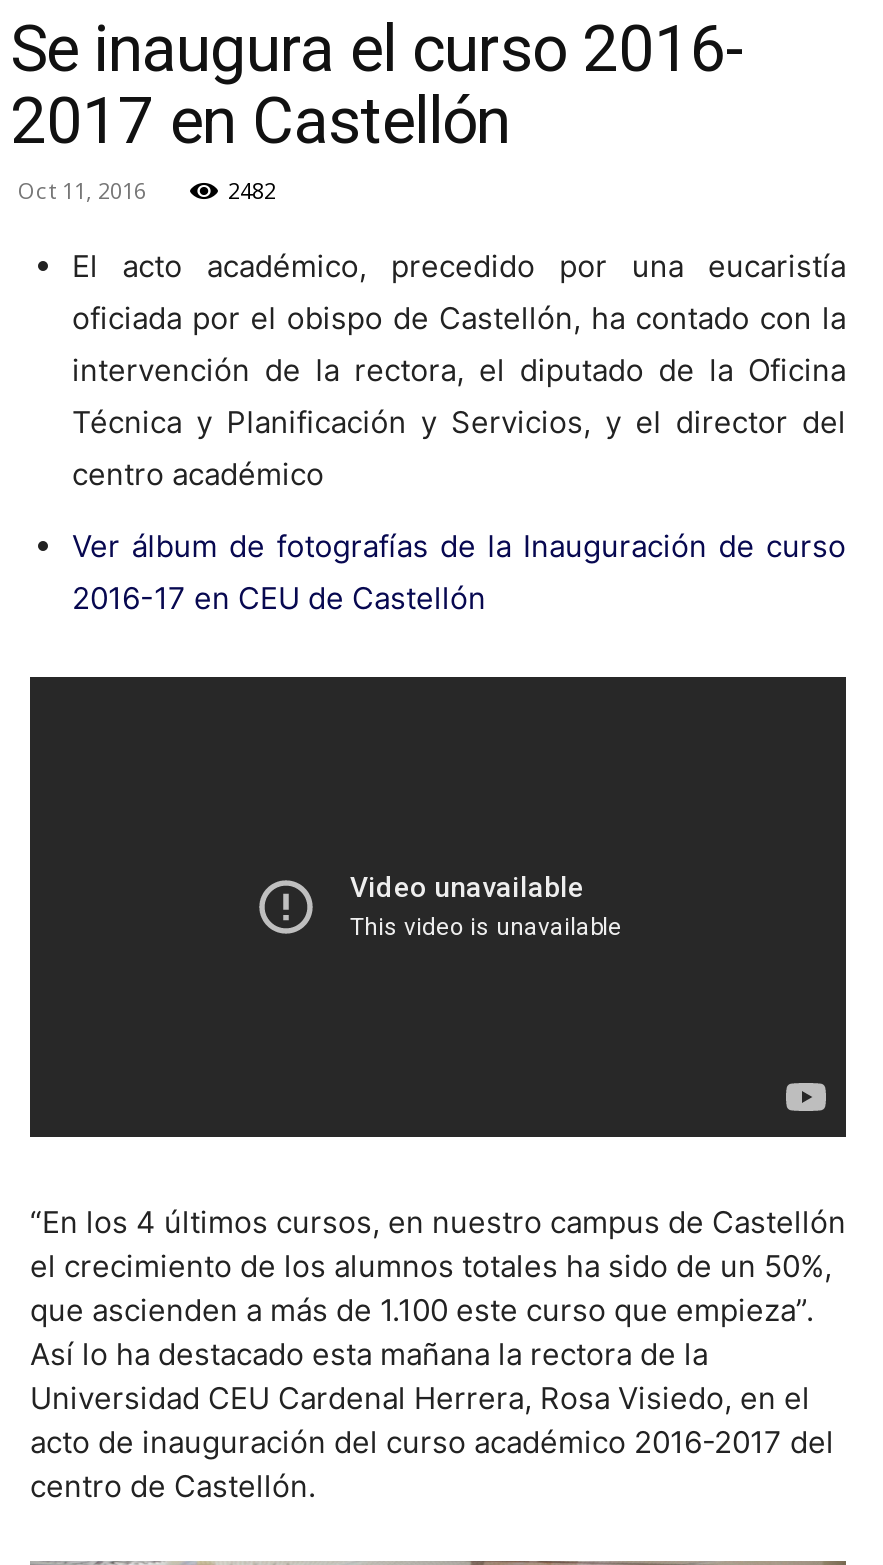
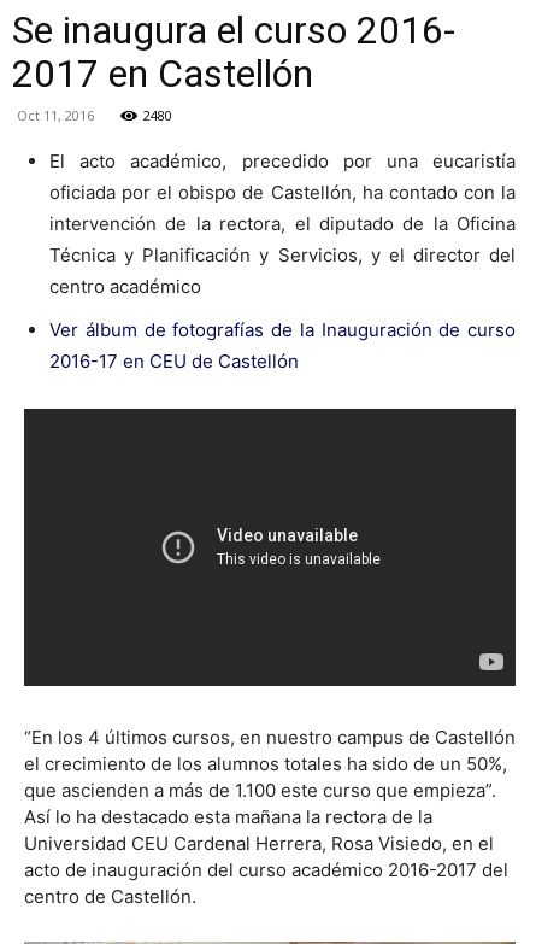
- 2482
+ 2480
